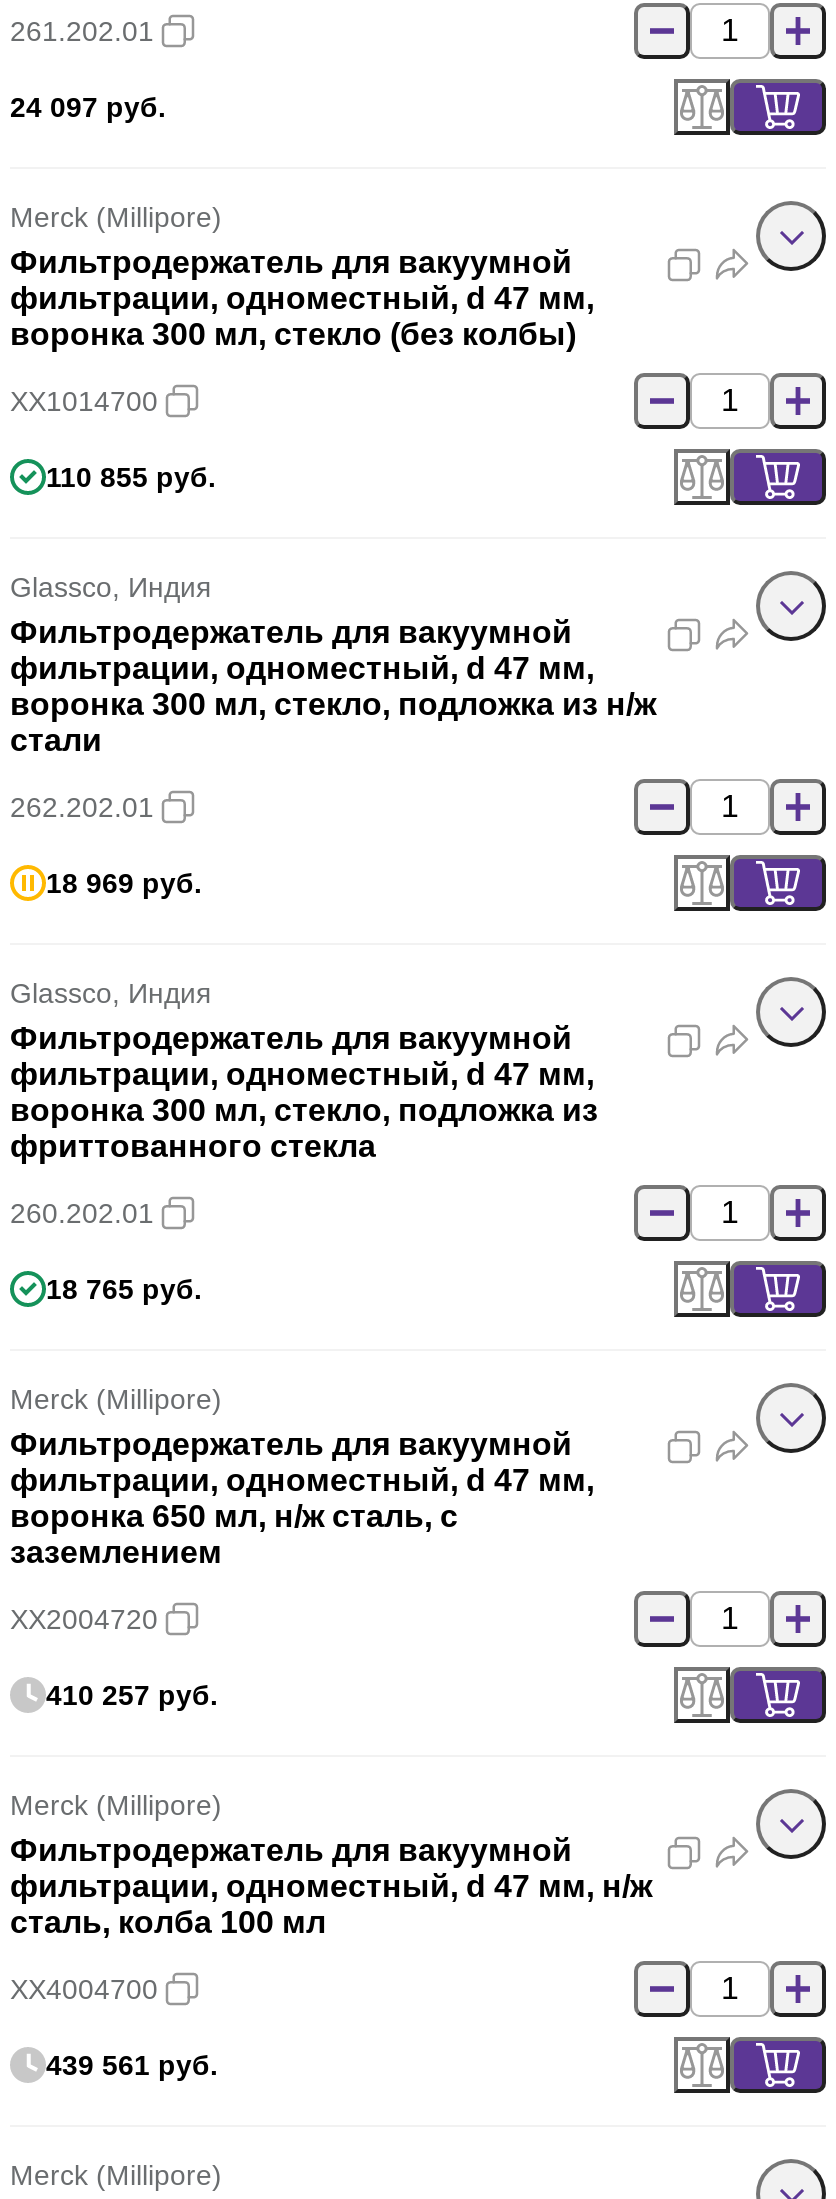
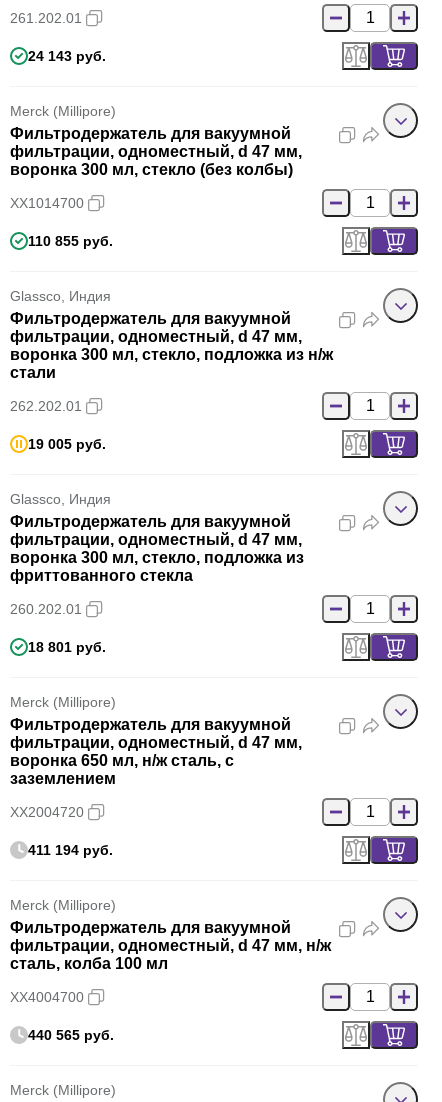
- 24 097 руб.
+ 24 143 руб.

- 18 969 руб.
+ 19 005 руб.

- 18 765 руб.
+ 18 801 руб.

- 410 257 руб.
+ 411 194 руб.

- 439 561 руб.
+ 440 565 руб.
